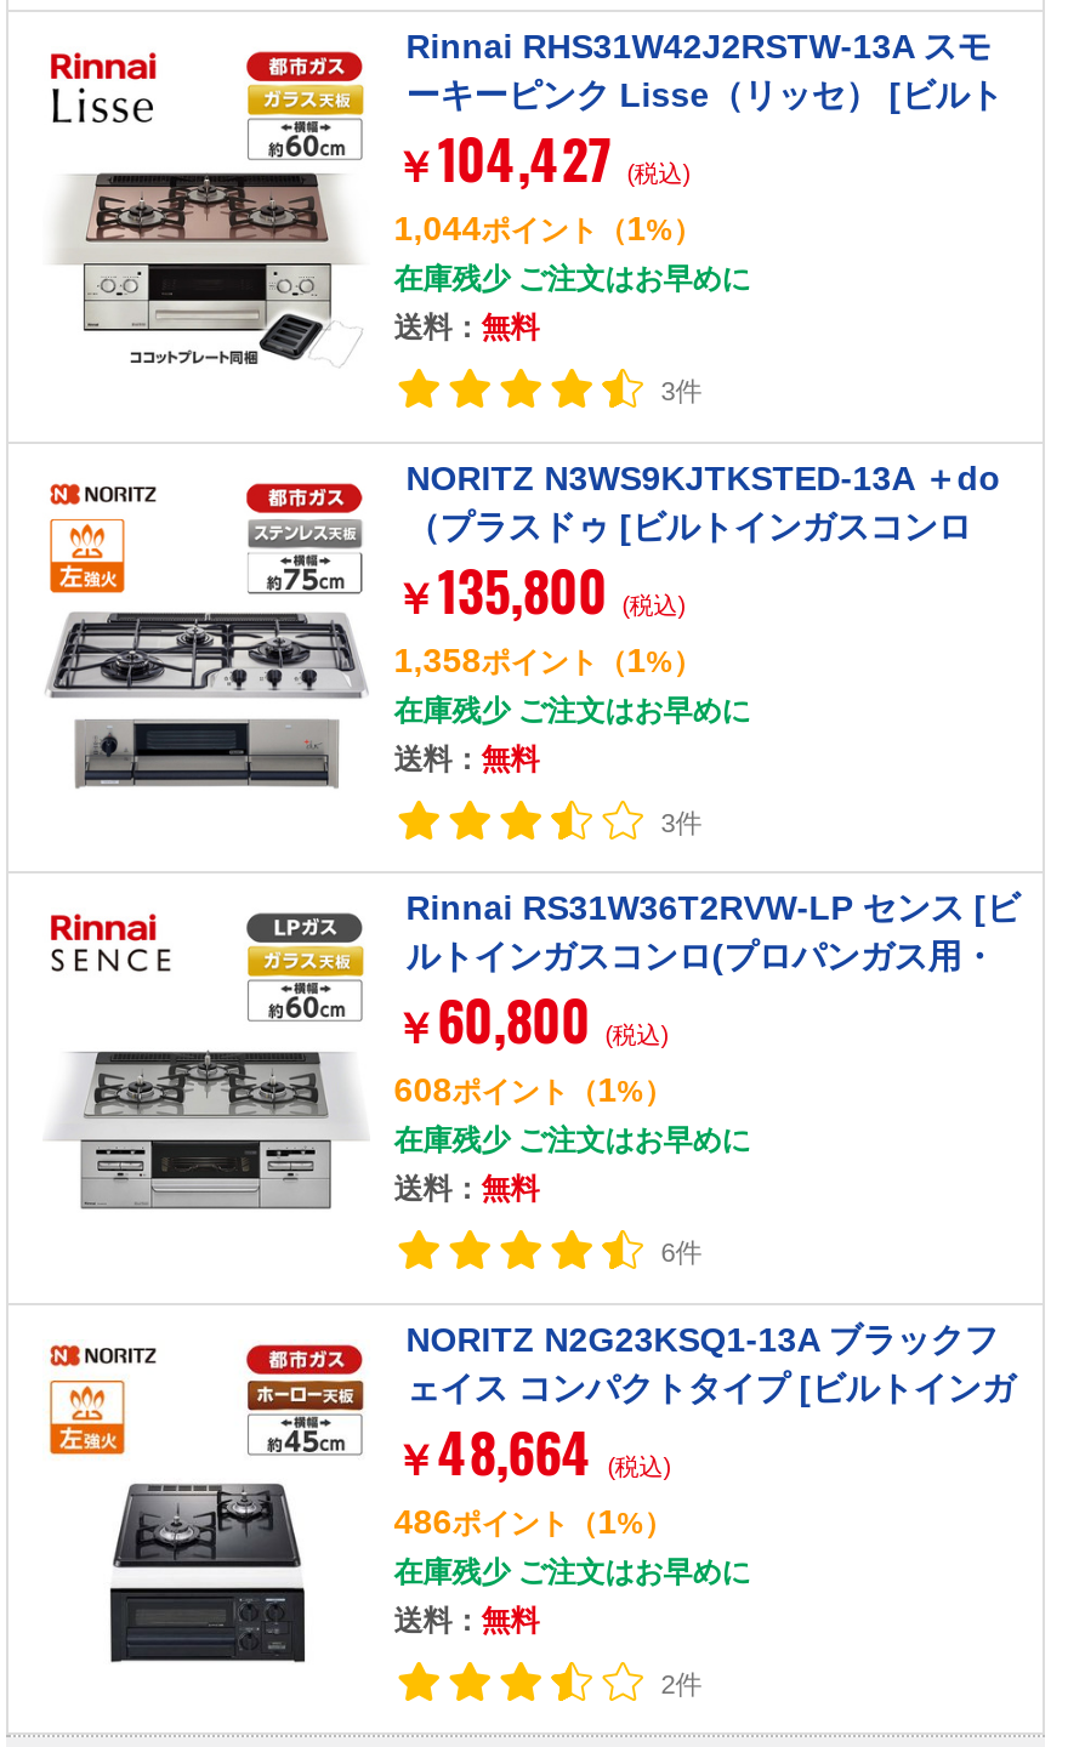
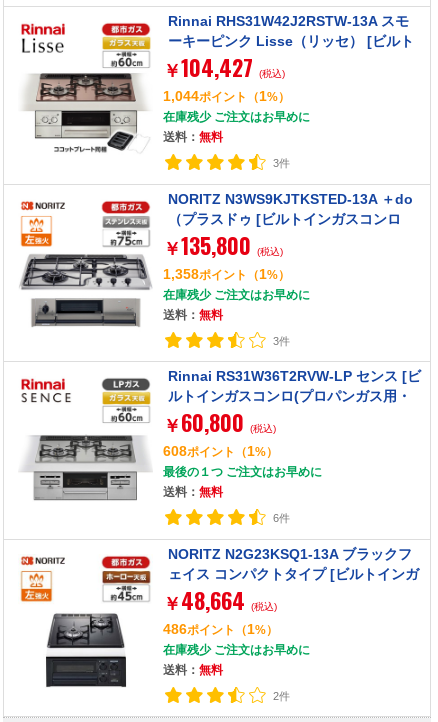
- 在庫残少 ご注文はお早めに
+ 最後の１つ ご注文はお早めに
